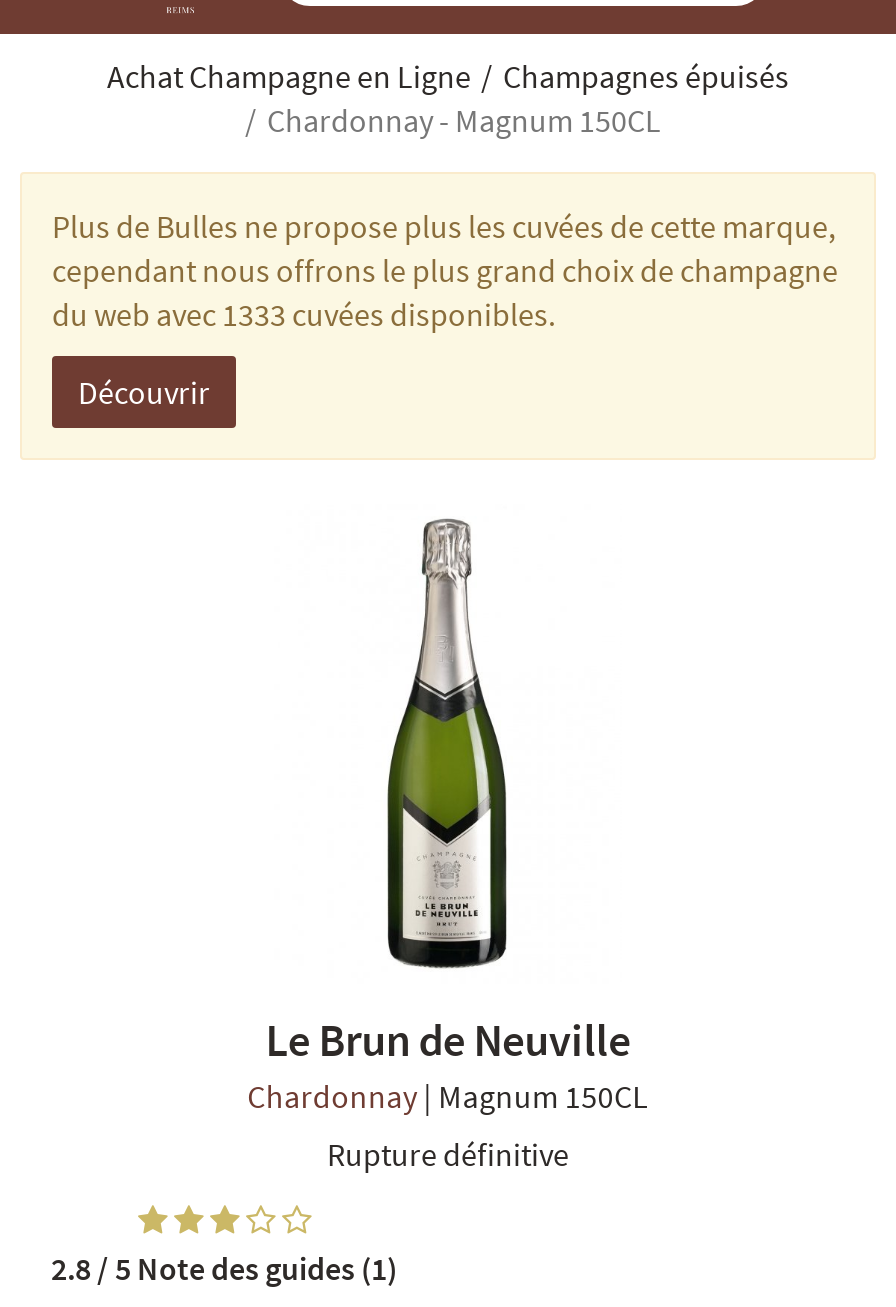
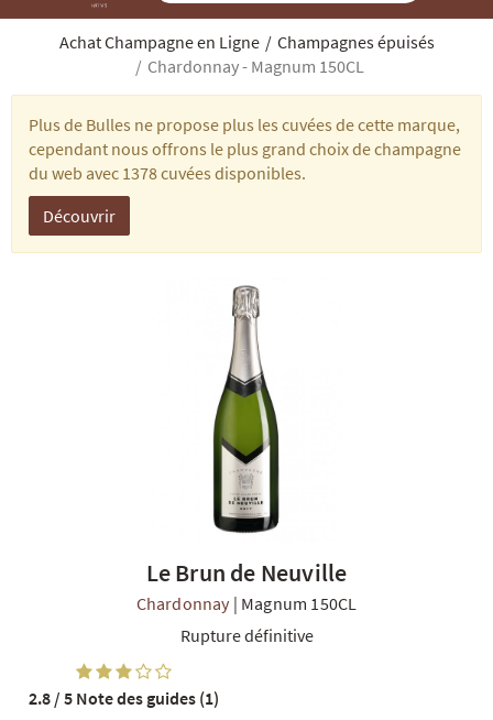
- du web avec 1333 cuvées disponibles.
+ du web avec 1378 cuvées disponibles.
